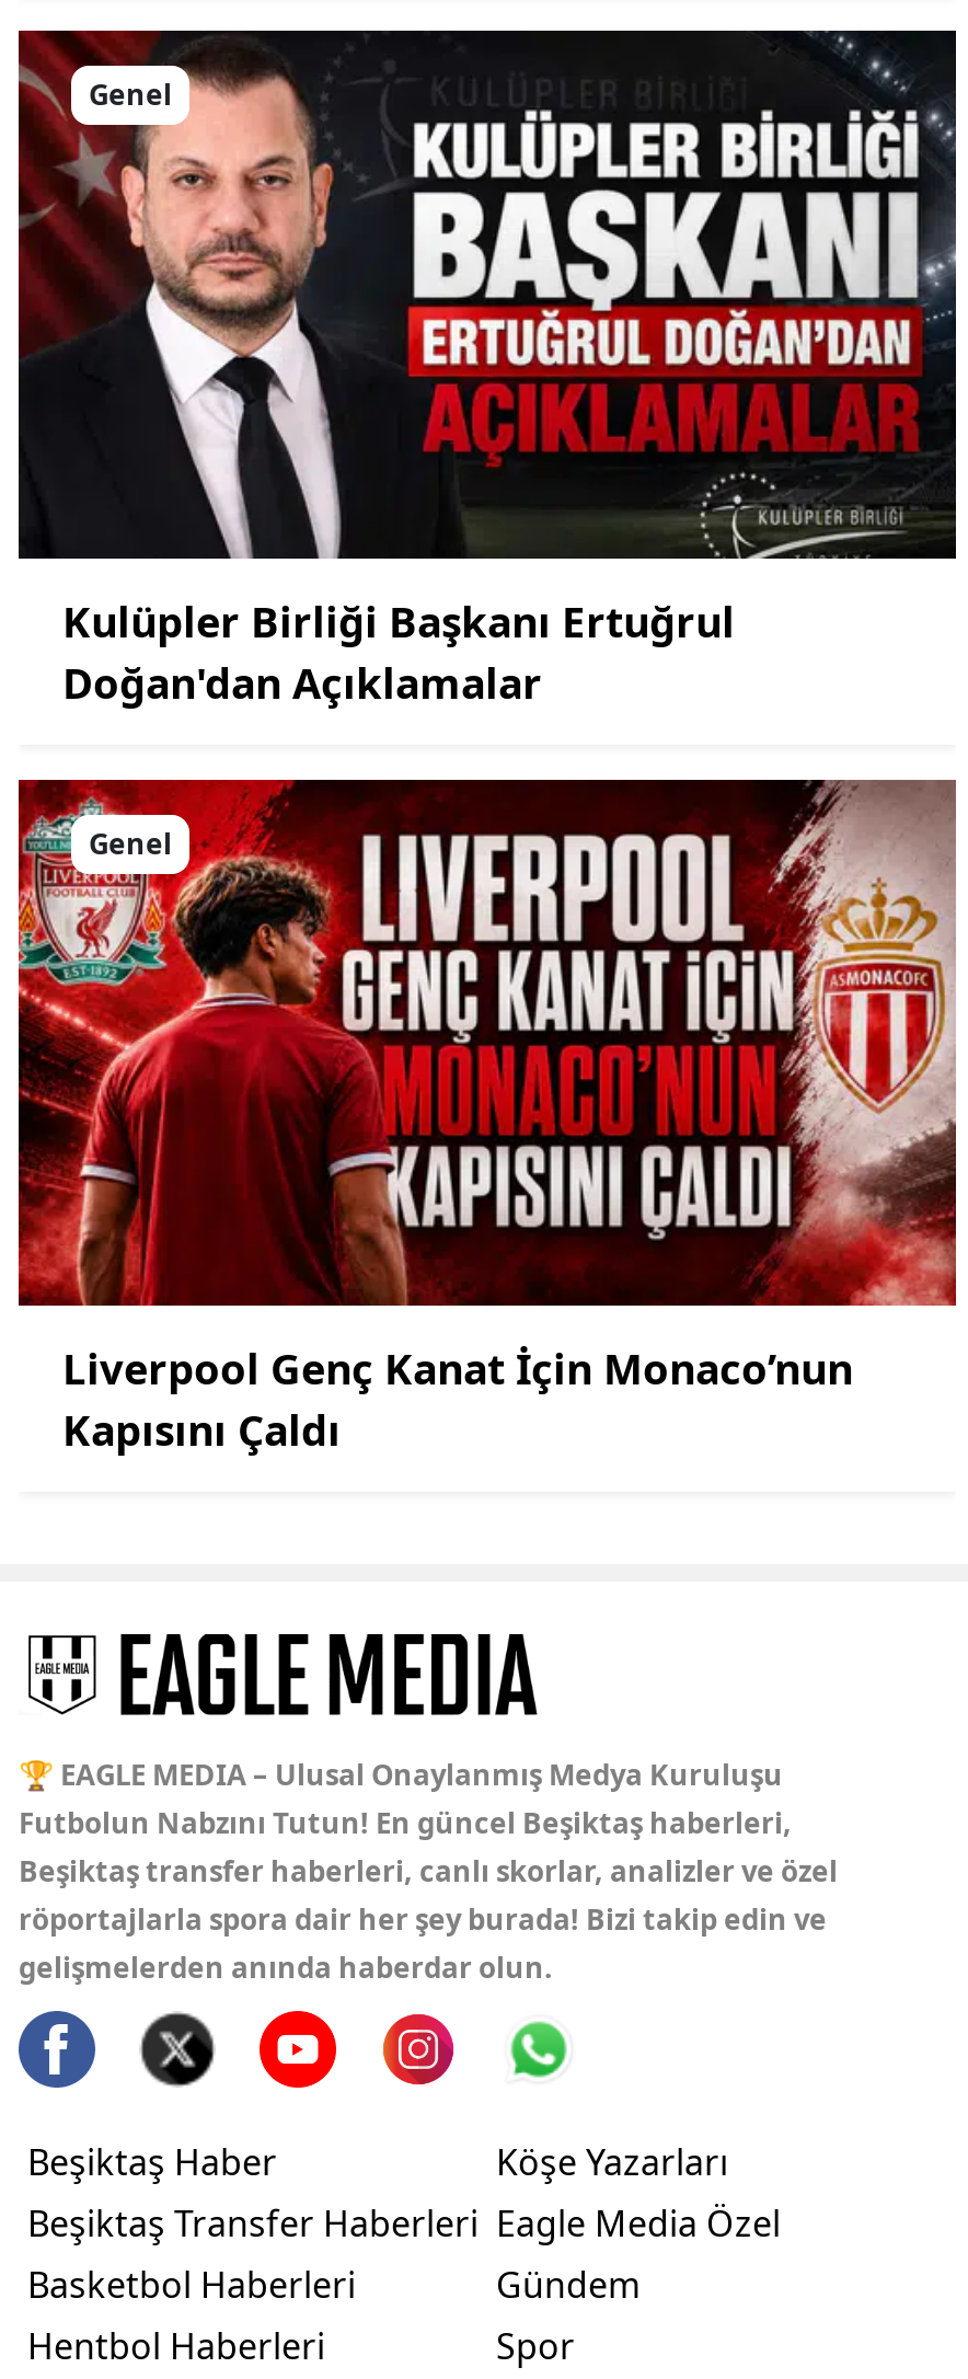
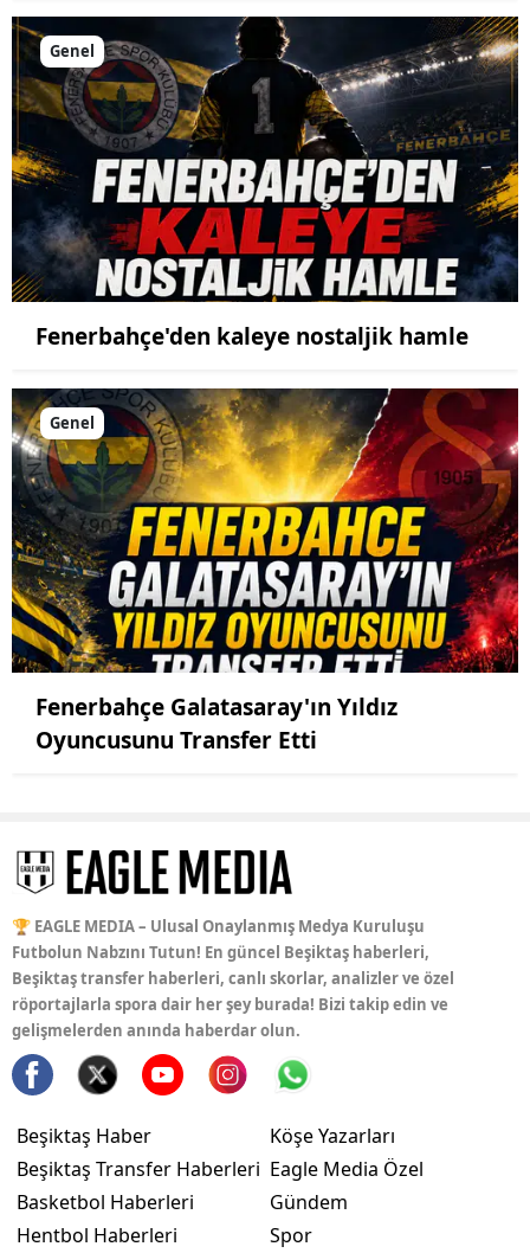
- [image]
- Kulüpler Birliği Başkanı Ertuğrul
- Doğan'dan Açıklamalar
+ [image]
+ Fenerbahçe'den kaleye nostaljik hamle

- [image]
- Liverpool Genç Kanat İçin Monaco’nun
- Kapısını Çaldı
+ [image]
+ Fenerbahçe Galatasaray'ın Yıldız
+ Oyuncusunu Transfer Etti
